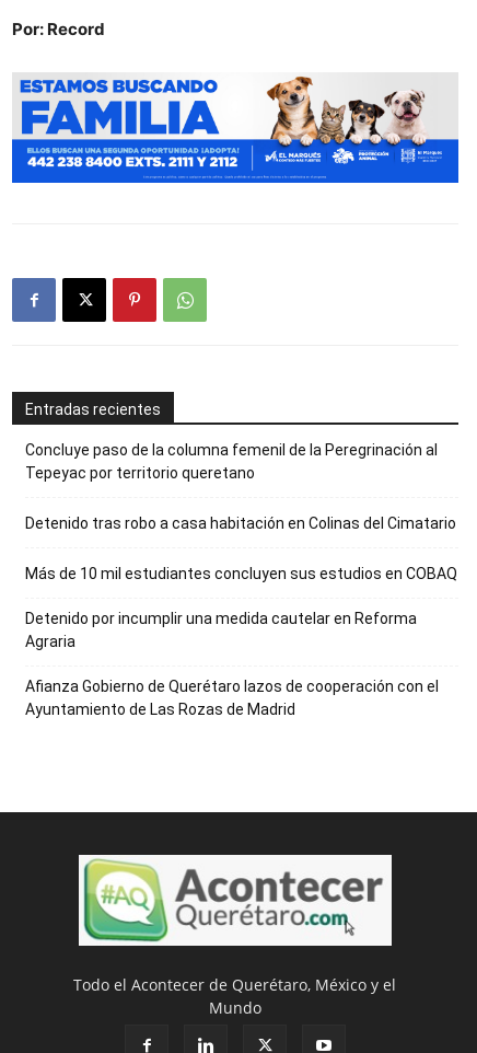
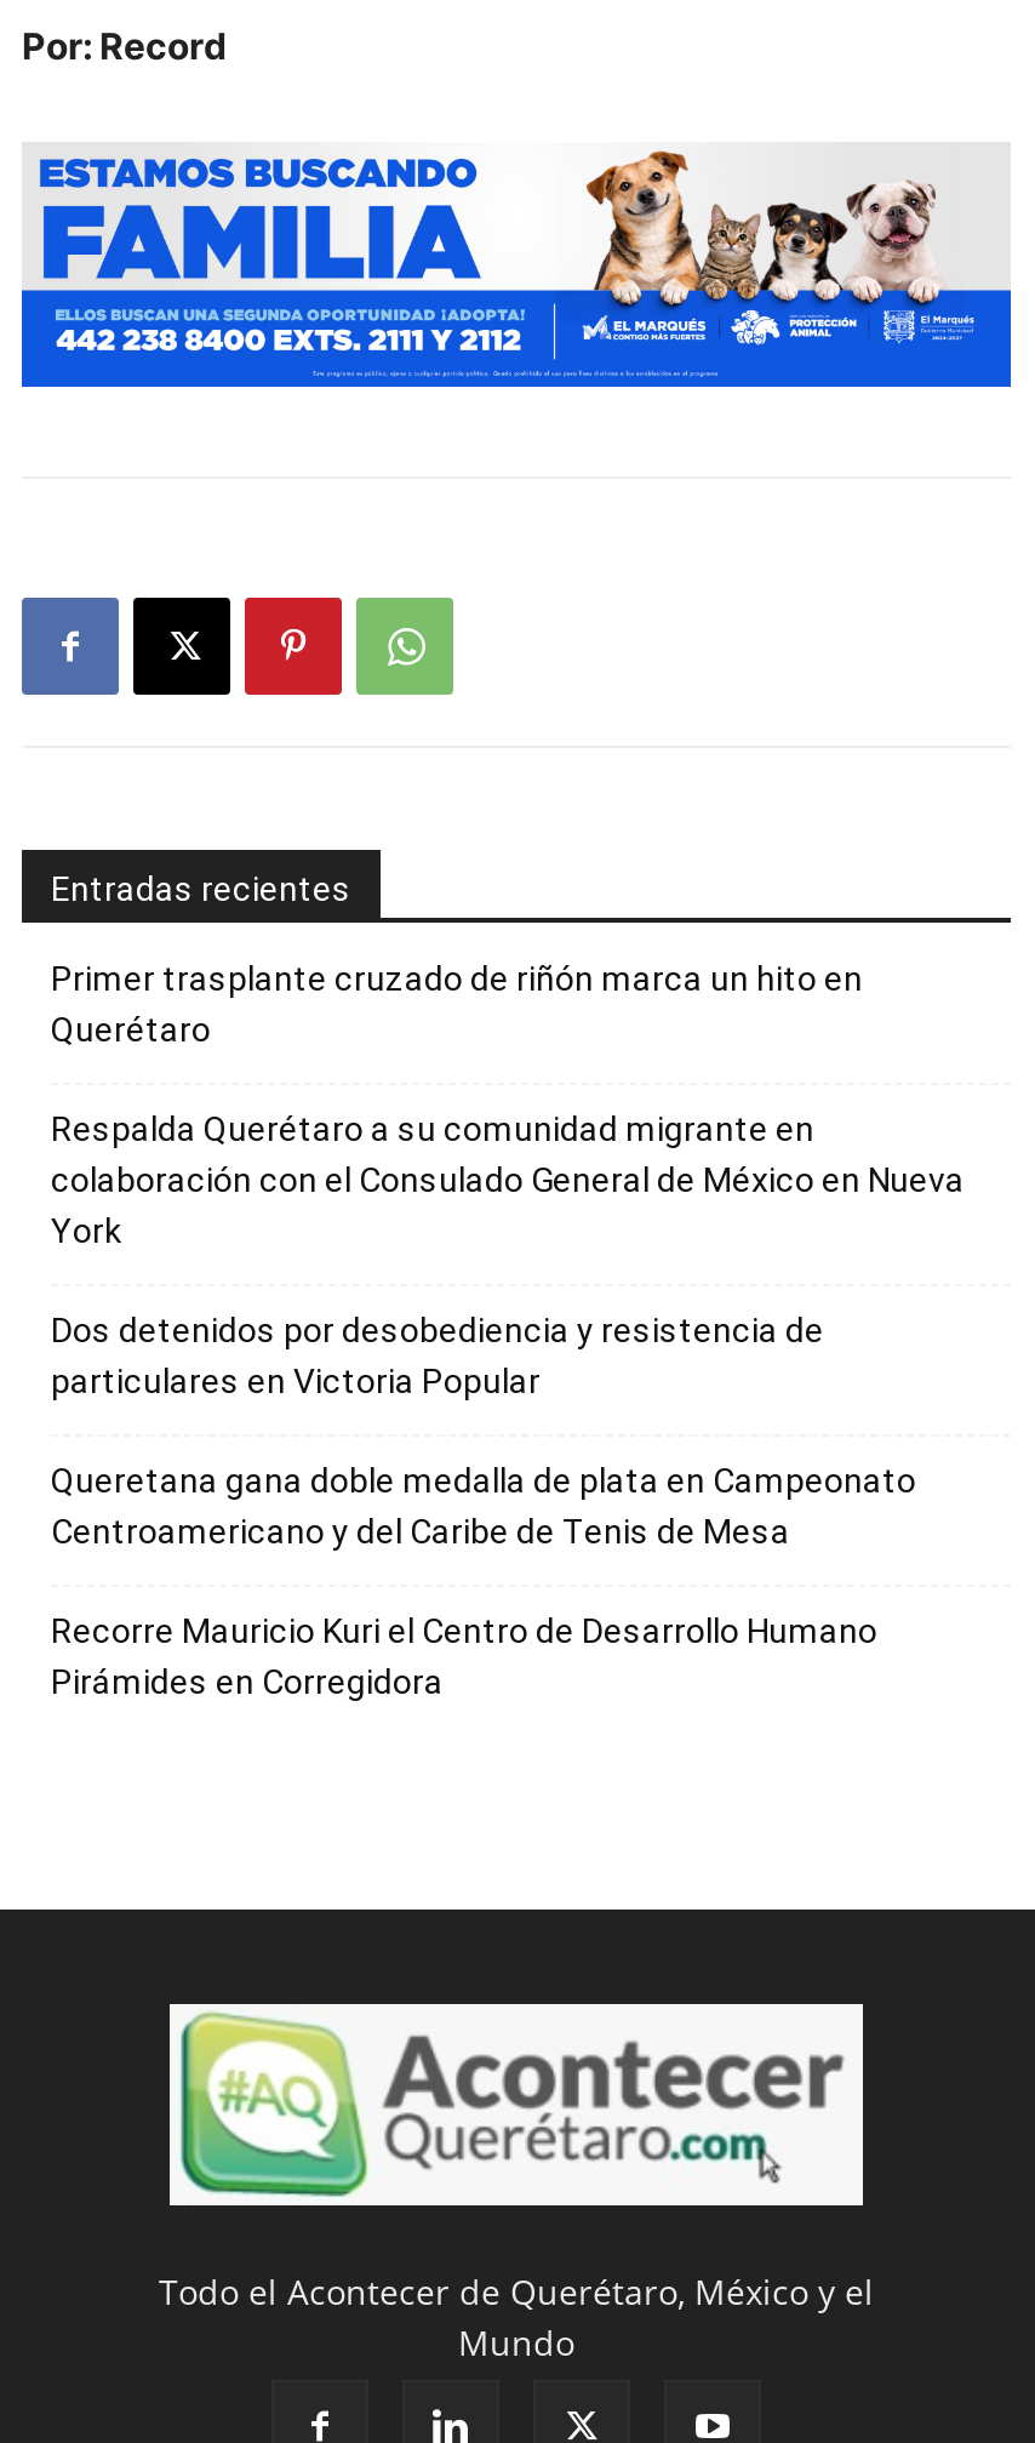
- Concluye paso de la columna femenil de la Peregrinación al
- Tepeyac por territorio queretano
+ Primer trasplante cruzado de riñón marca un hito en
+ Querétaro

- Detenido tras robo a casa habitación en Colinas del Cimatario
+ Respalda Querétaro a su comunidad migrante en
+ colaboración con el Consulado General de México en Nueva
+ York

- Más de 10 mil estudiantes concluyen sus estudios en COBAQ
+ Dos detenidos por desobediencia y resistencia de
+ particulares en Victoria Popular

- Detenido por incumplir una medida cautelar en Reforma
- Agraria
+ Queretana gana doble medalla de plata en Campeonato
+ Centroamericano y del Caribe de Tenis de Mesa

- Afianza Gobierno de Querétaro lazos de cooperación con el
- Ayuntamiento de Las Rozas de Madrid
+ Recorre Mauricio Kuri el Centro de Desarrollo Humano
+ Pirámides en Corregidora
